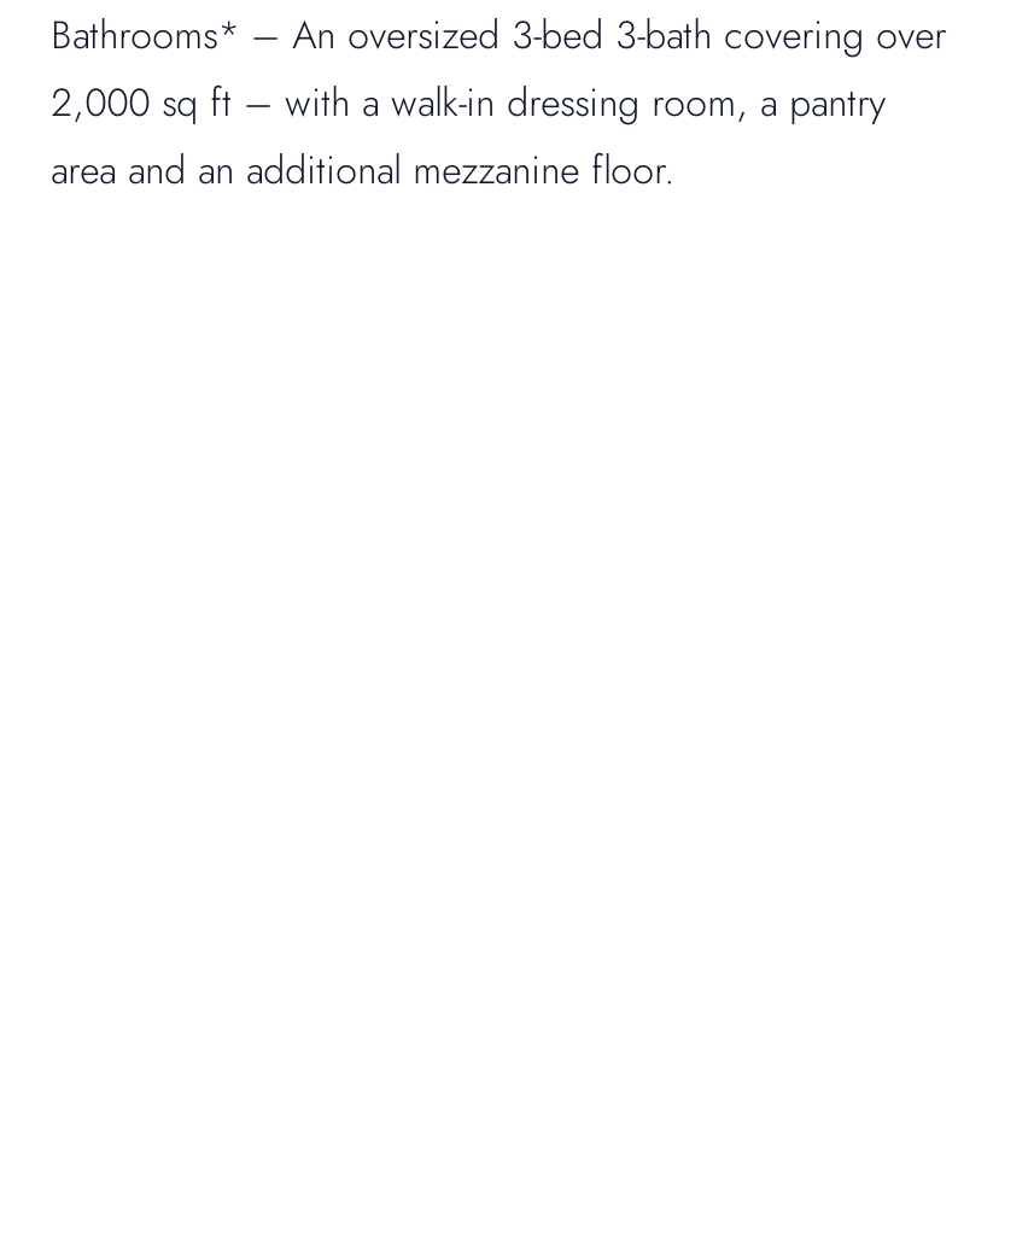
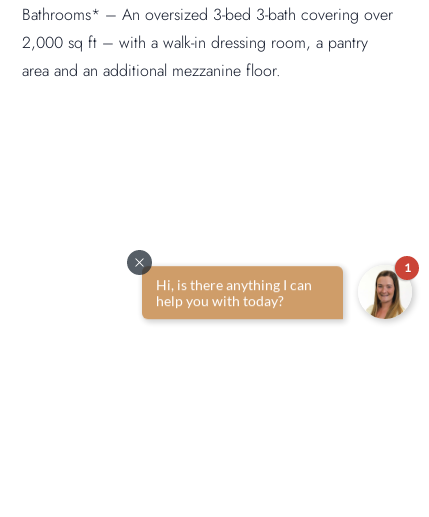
+ [image]

+ [image]
